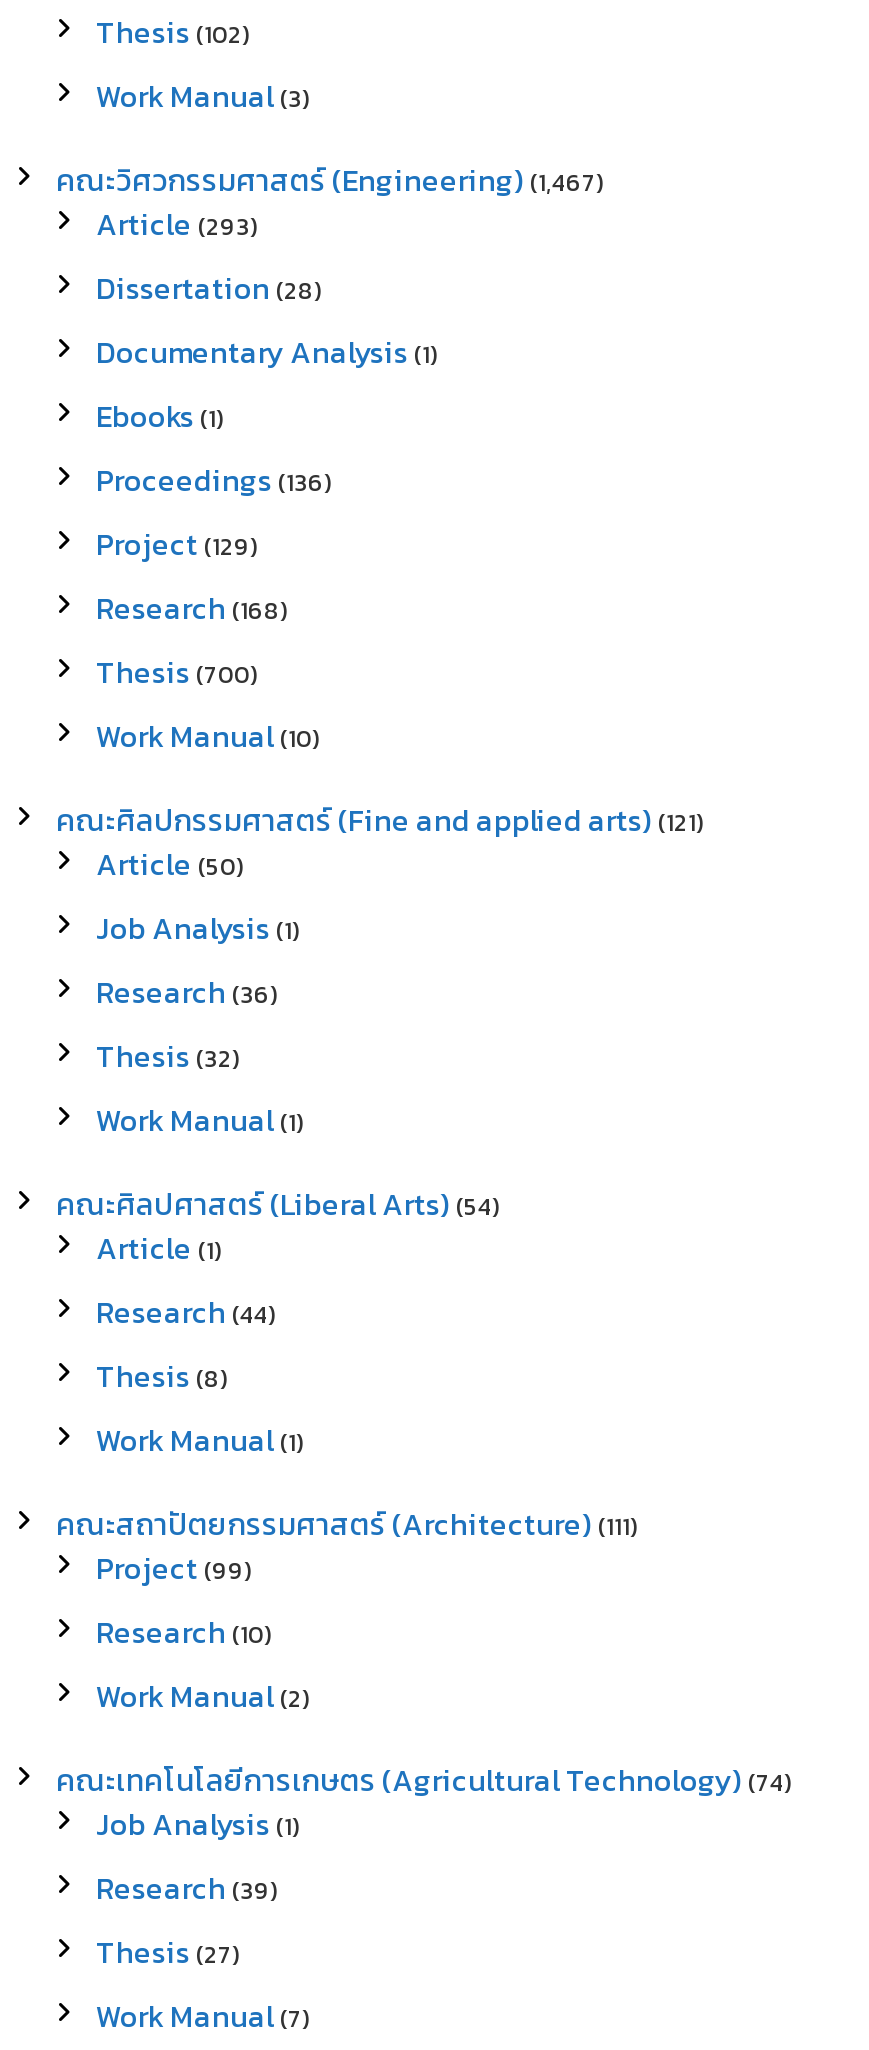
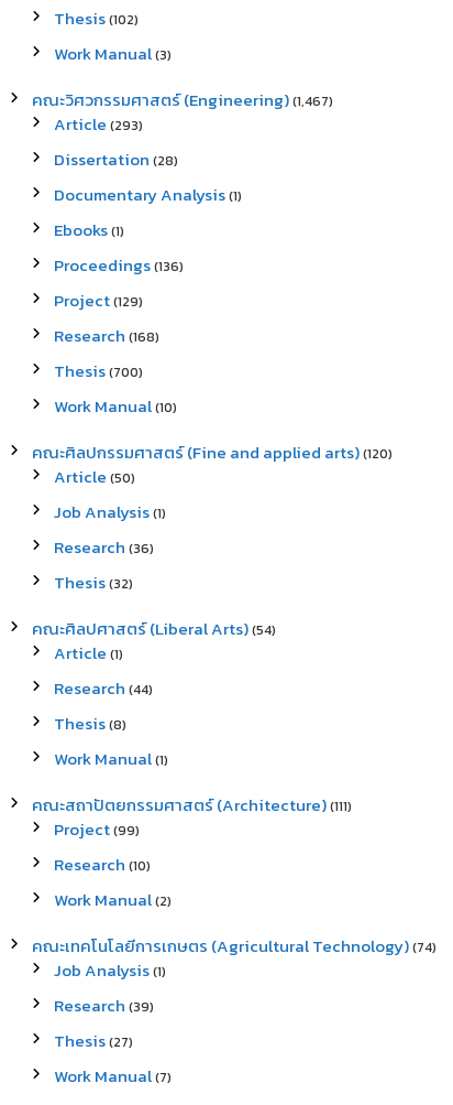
- คณะศิลปกรรมศาสตร์ (Fine and applied arts) (121)
+ คณะศิลปกรรมศาสตร์ (Fine and applied arts) (120)

- Work Manual(1)
